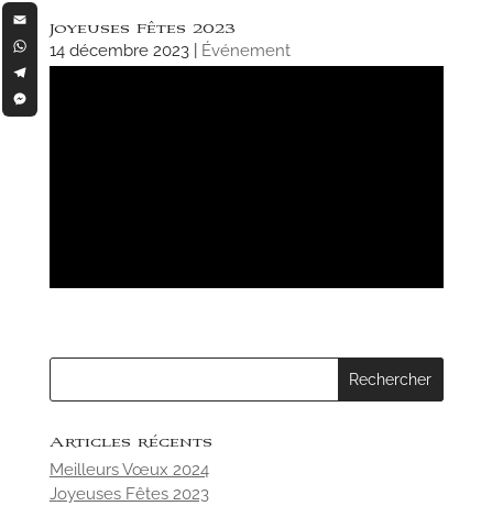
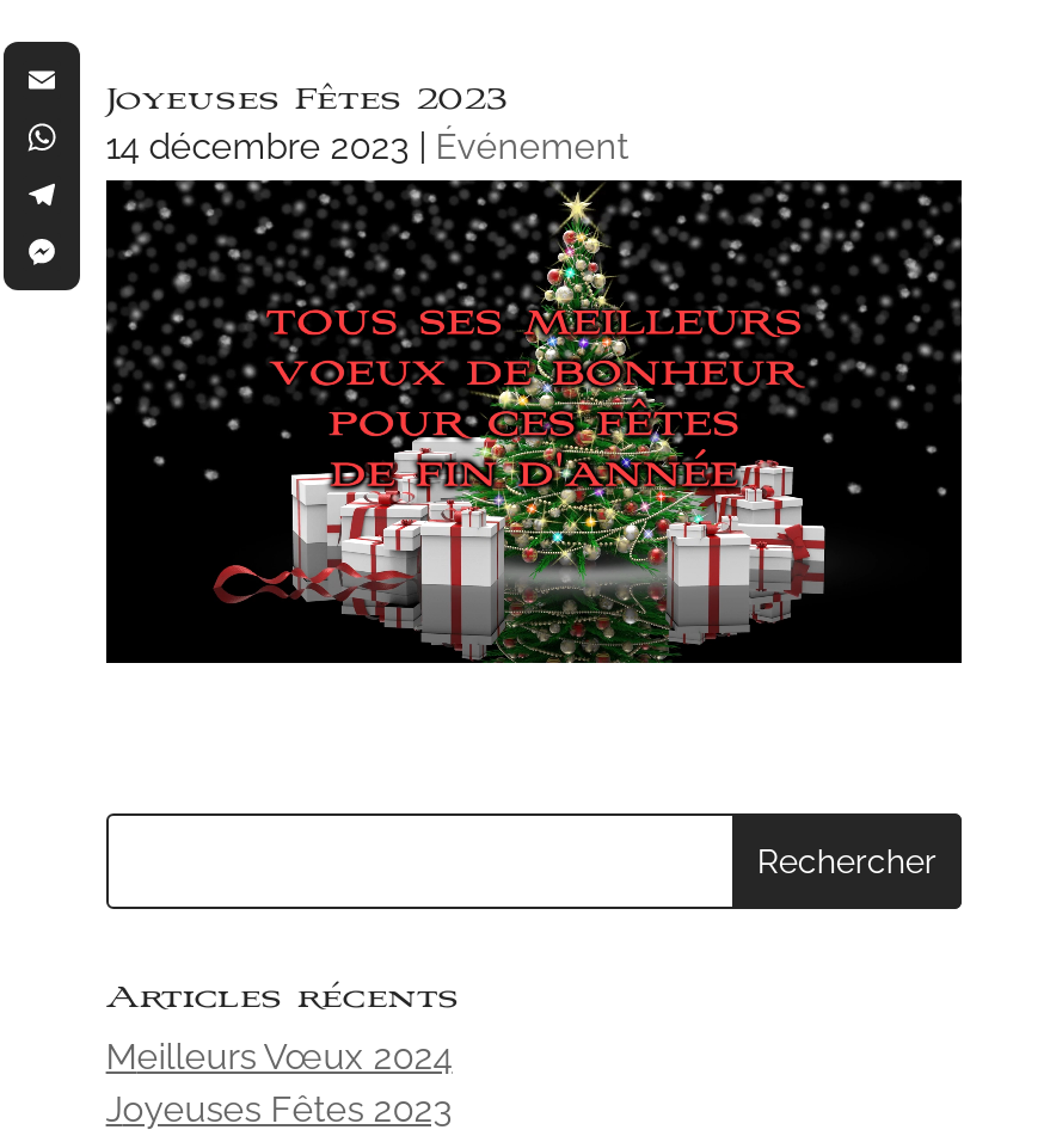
+ [image]
